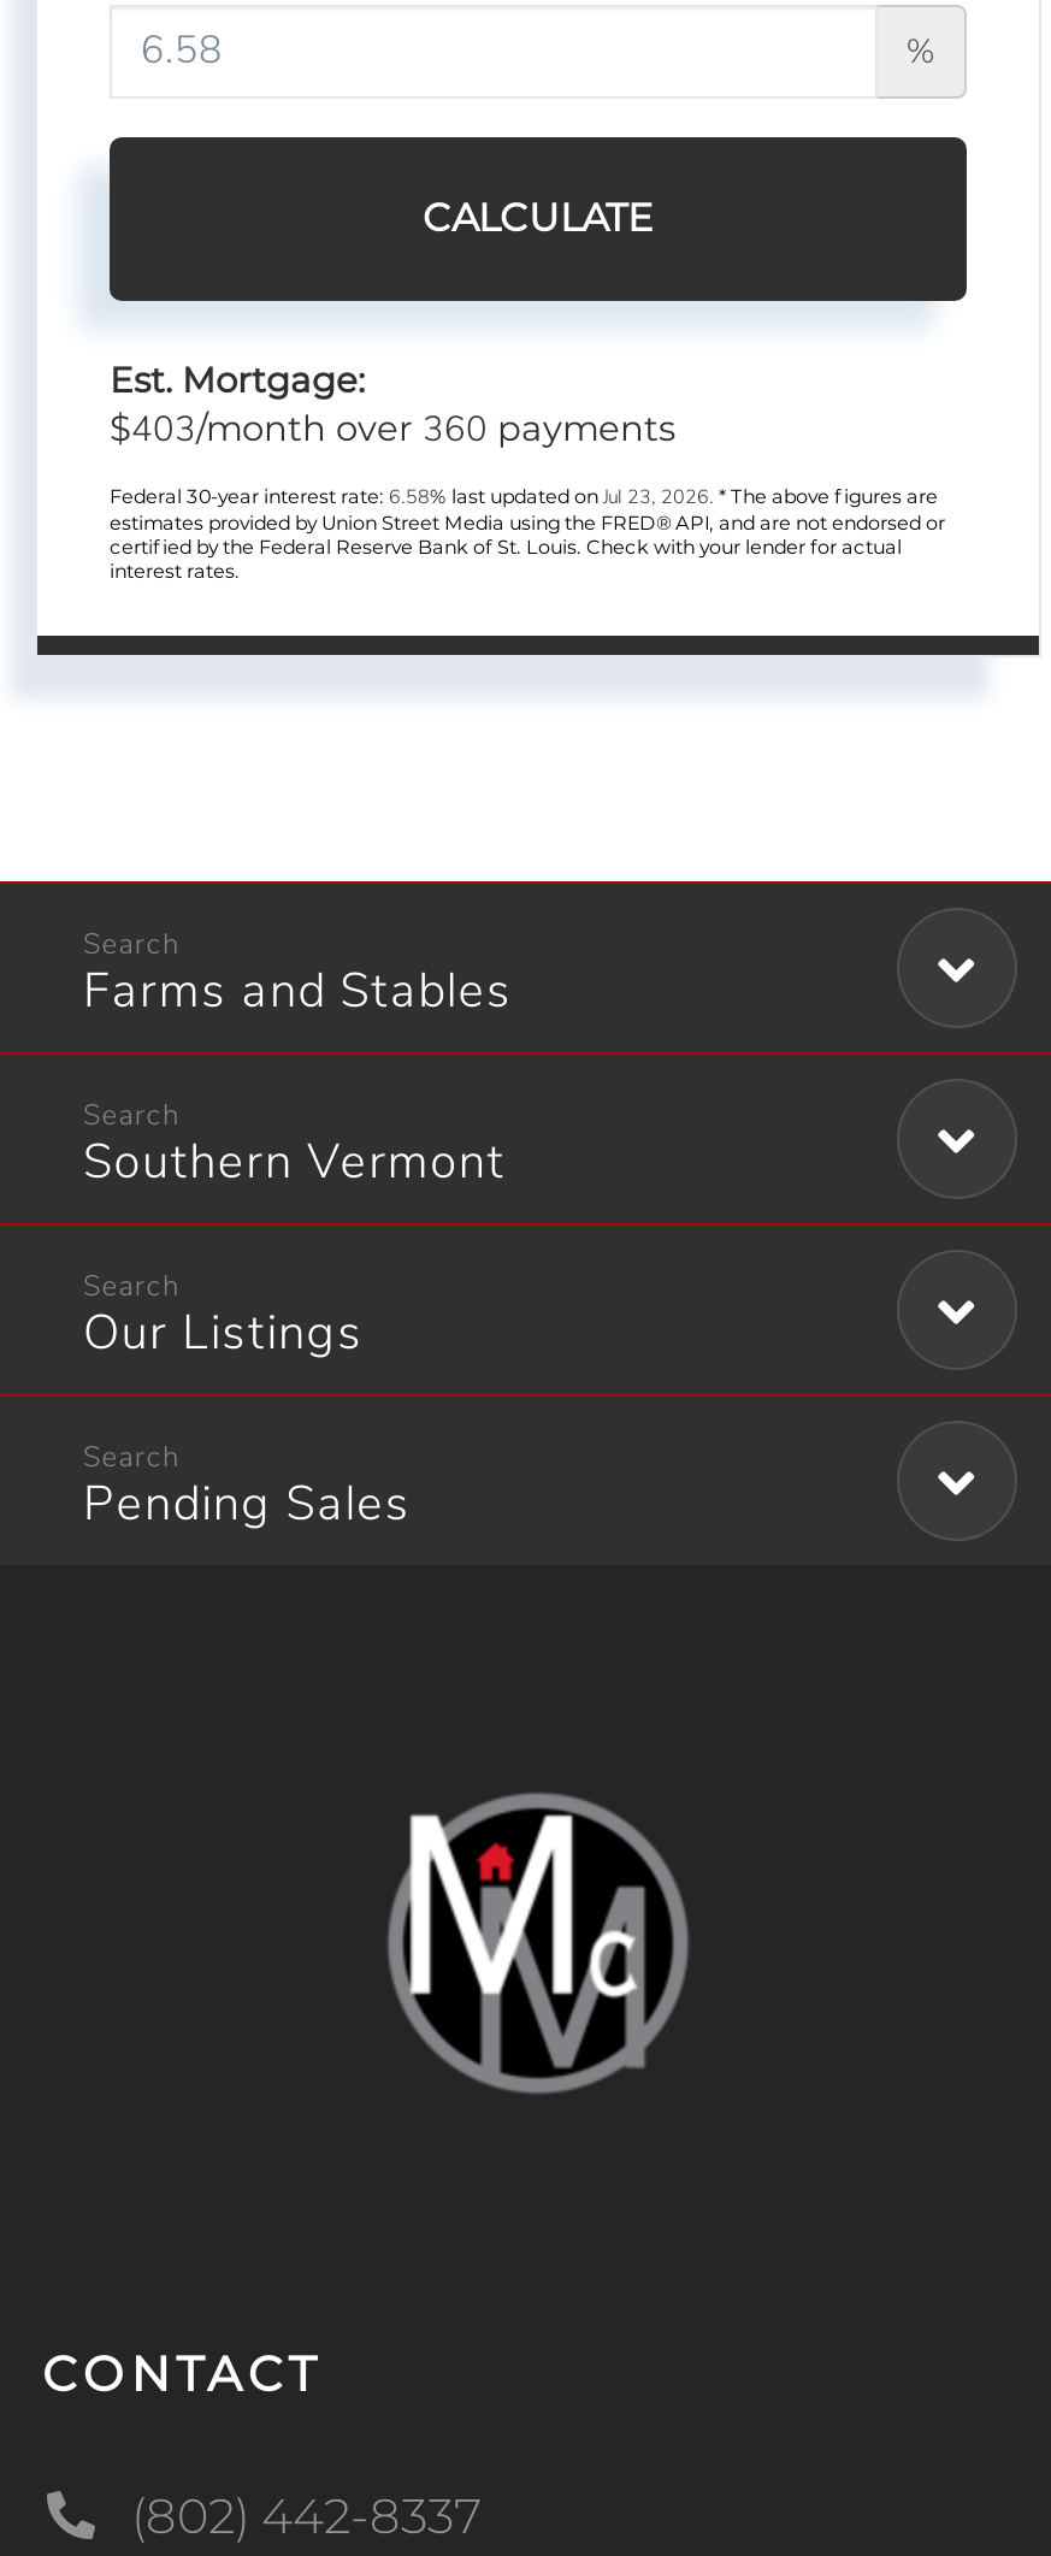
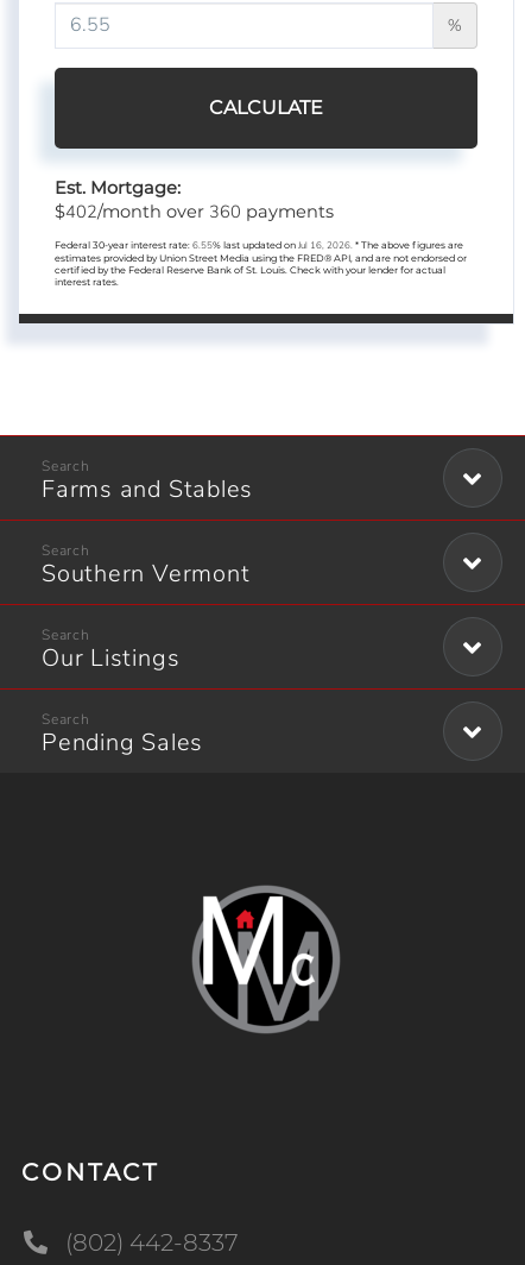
- $403/month over 360 payments
+ $402/month over 360 payments

- Federal 30-year interest rate: 6.58% last updated on Jul 23, 2026. * The above figures are
+ Federal 30-year interest rate: 6.55% last updated on Jul 16, 2026. * The above figures are
